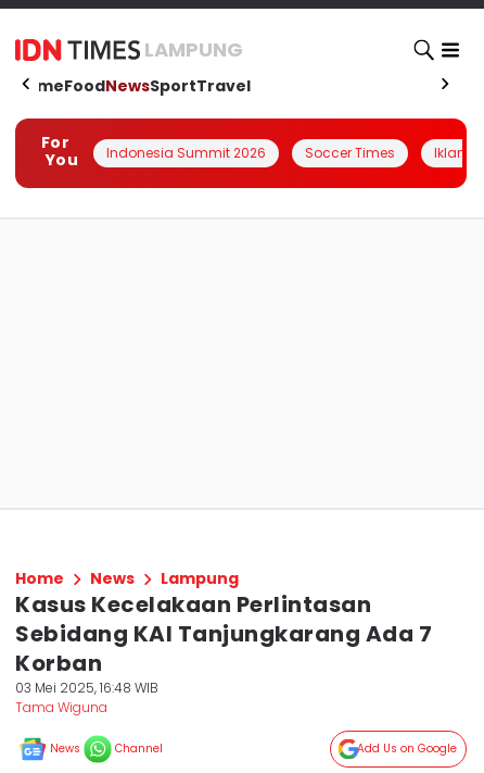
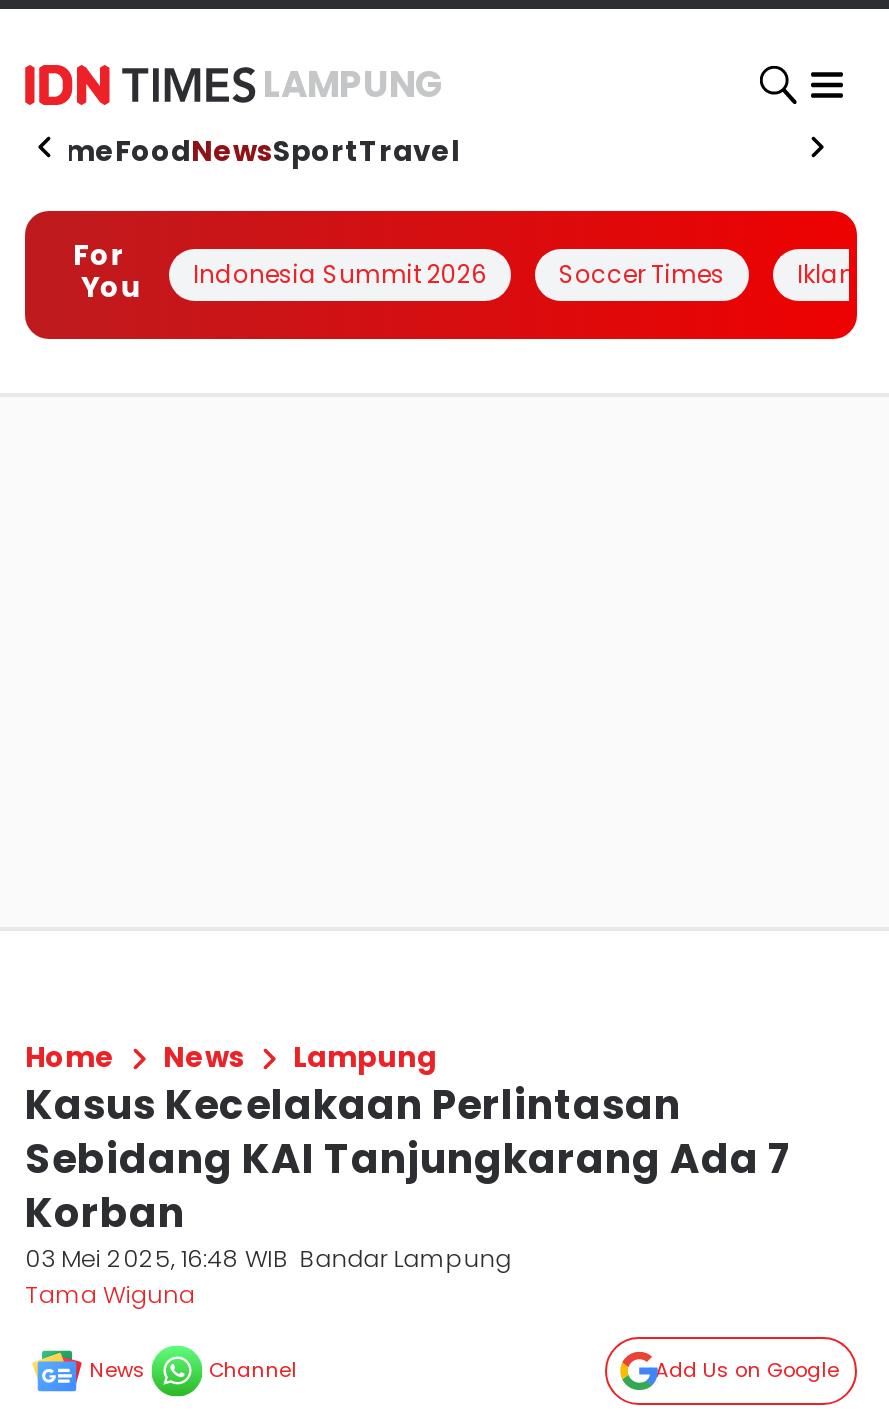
- 03 Mei 2025, 16:48 WIB
+ 03 Mei 2025, 16:48 WIB Bandar Lampung
